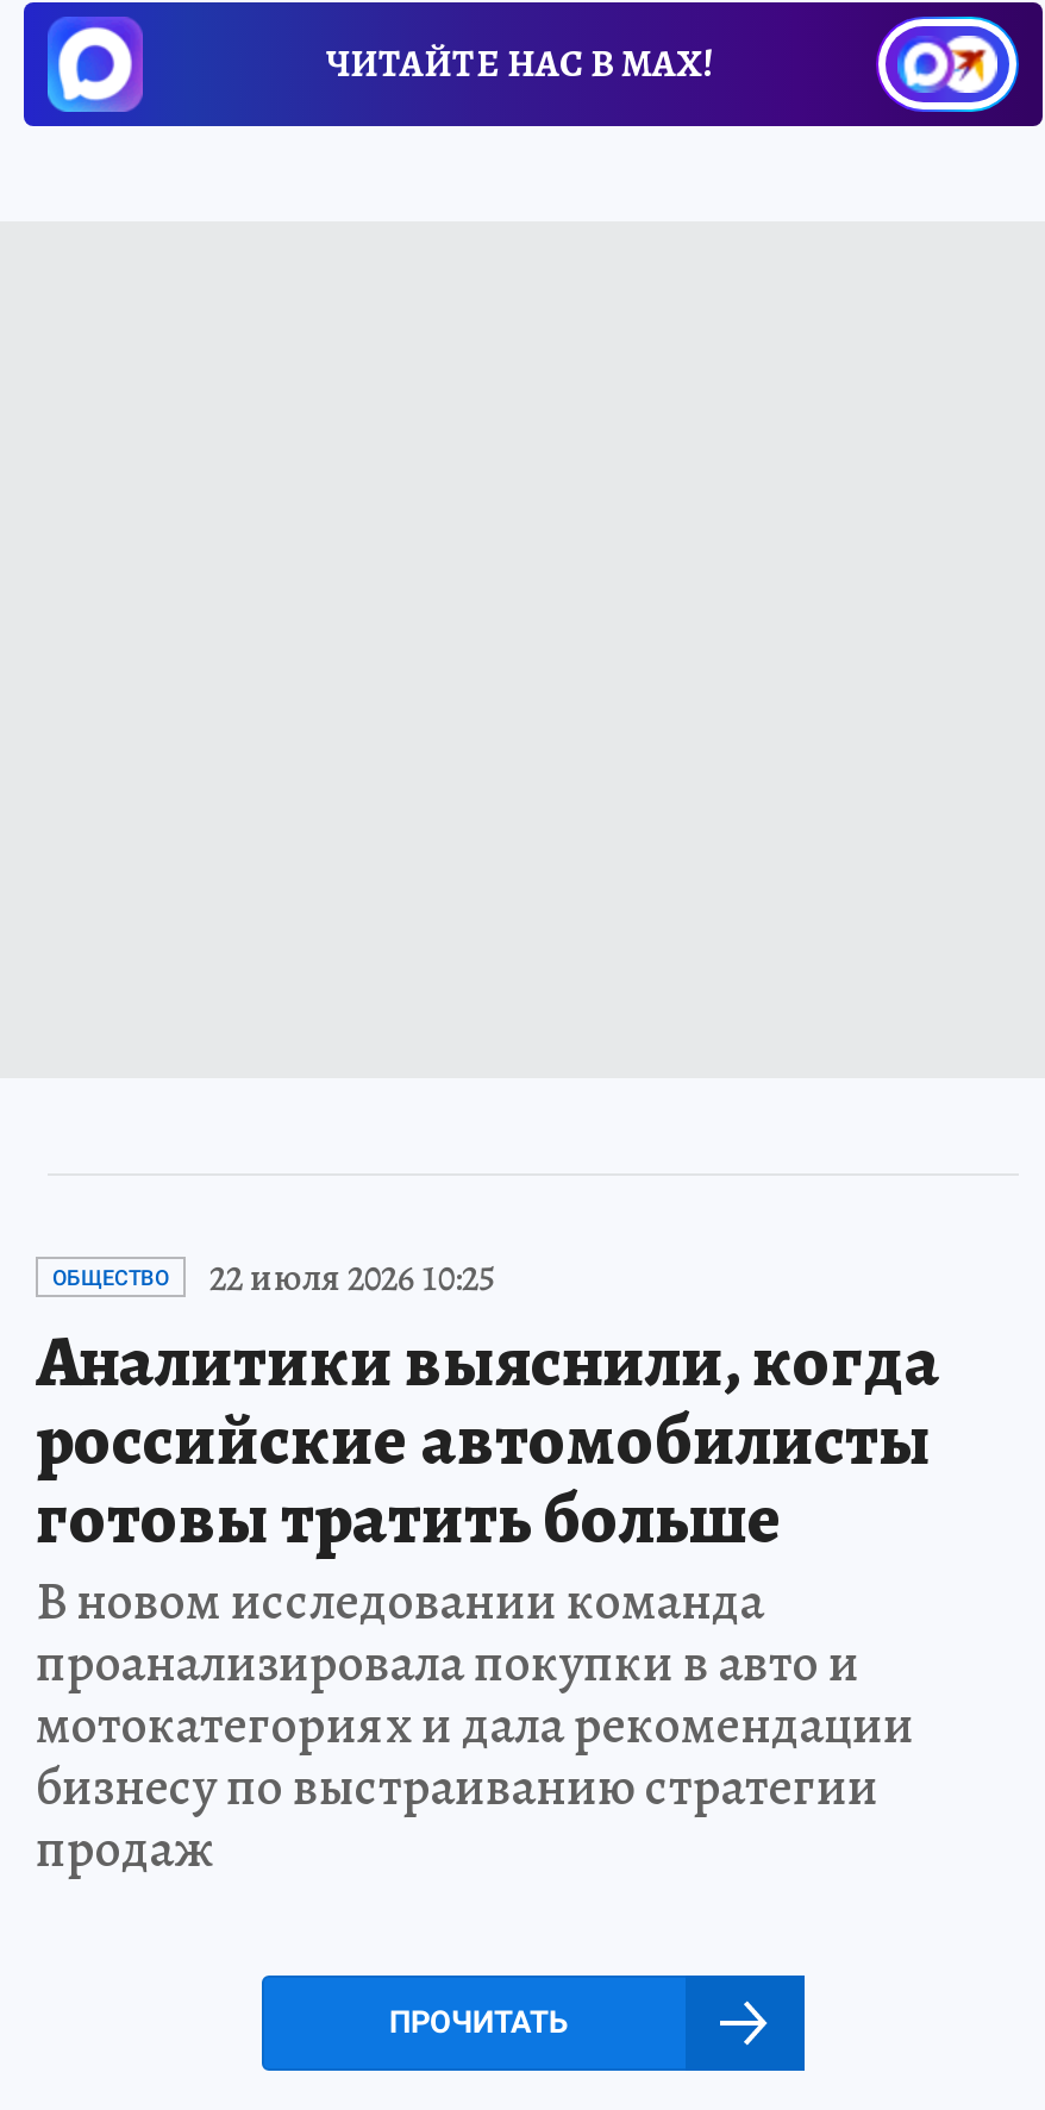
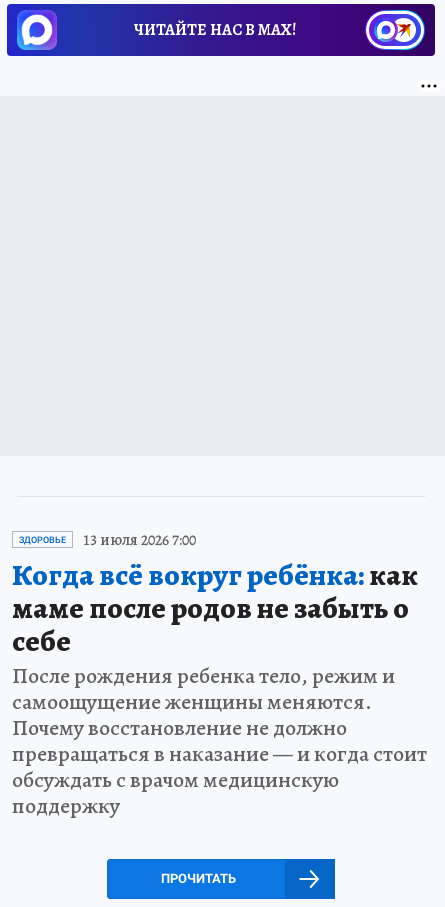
- ОБЩЕСТВО
- 22 июля 2026 10:25
- Аналитики выяснили, когда
- российские автомобилисты
- готовы тратить больше
- В новом исследовании команда
- проанализировала покупки в авто и
- мотокатегориях и дала рекомендации
- бизнесу по выстраиванию стратегии
- продаж
+ ЗДОРОВЬЕ
+ 13 июля 2026 7:00
+ Когда всё вокруг ребёнка:как
+ маме после родов не забыть о
+ себе
+ После рождения ребенка тело, режим и
+ самоощущение женщины меняются.
+ Почему восстановление не должно
+ превращаться в наказание — и когда стоит
+ обсуждать с врачом медицинскую
+ поддержку
